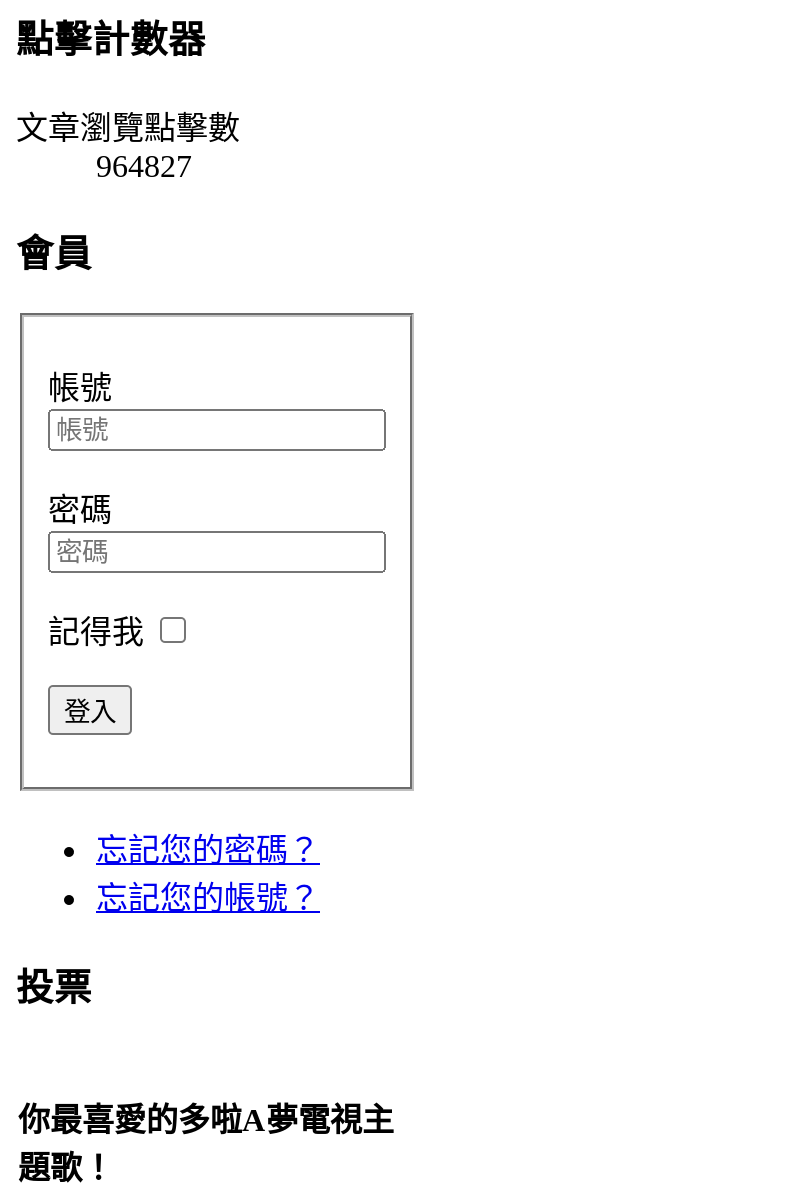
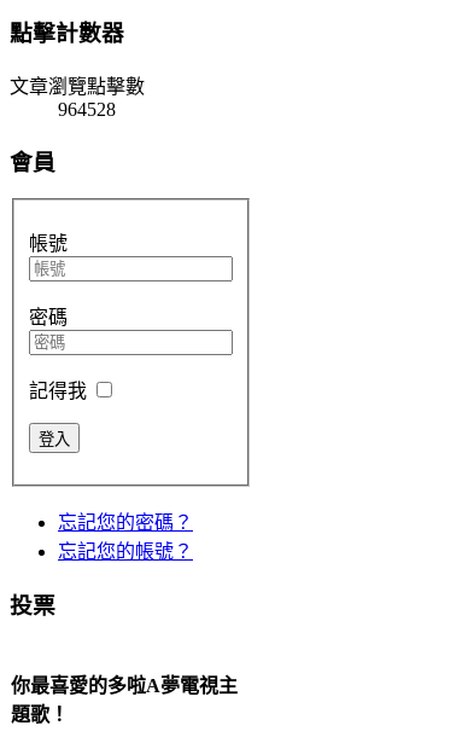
- 964827
+ 964528
